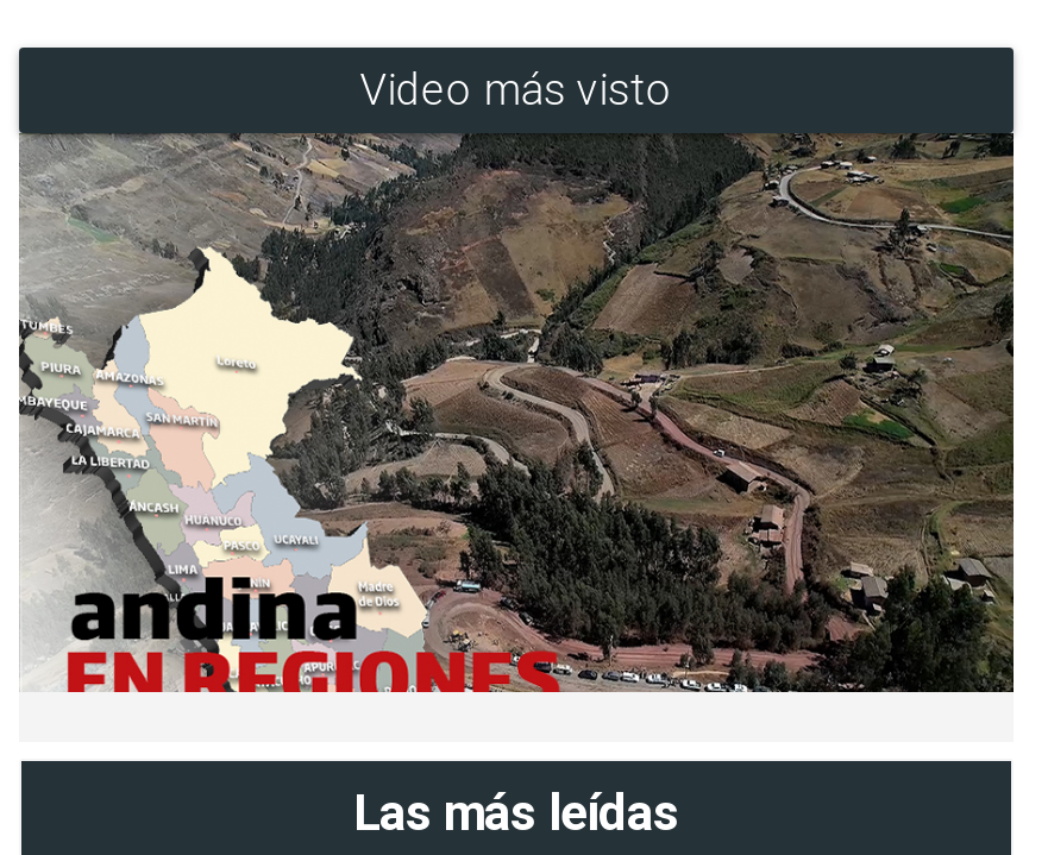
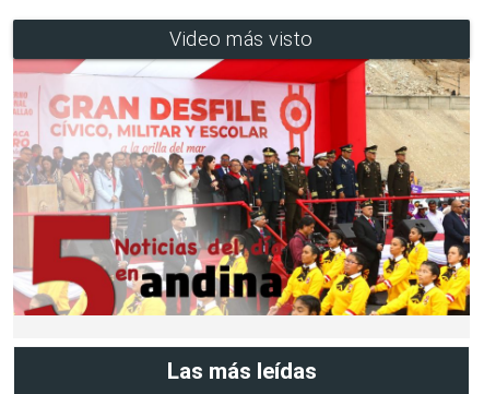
- [image]
+ [image]
